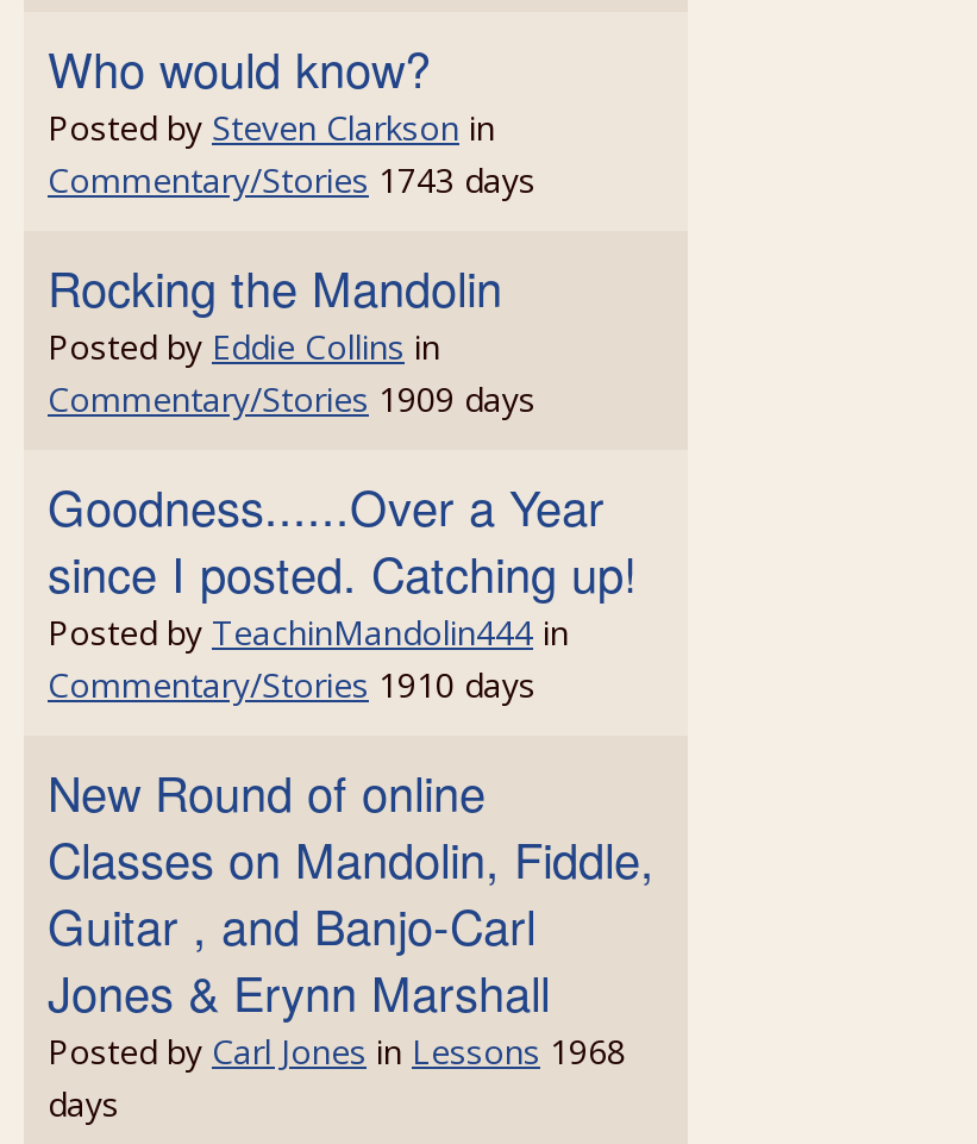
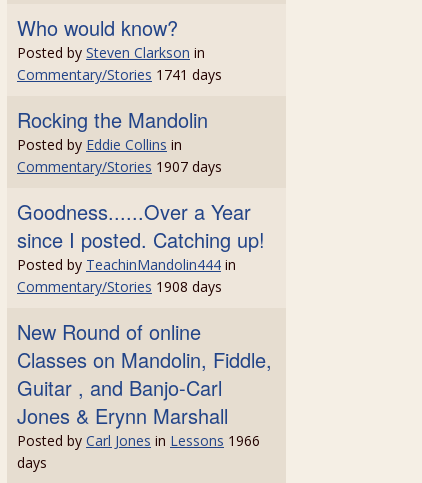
- Commentary/Stories 1743 days
+ Commentary/Stories 1741 days

- Commentary/Stories 1909 days
+ Commentary/Stories 1907 days

- Commentary/Stories 1910 days
+ Commentary/Stories 1908 days

- Posted by Carl Jones in Lessons 1968
+ Posted by Carl Jones in Lessons 1966
